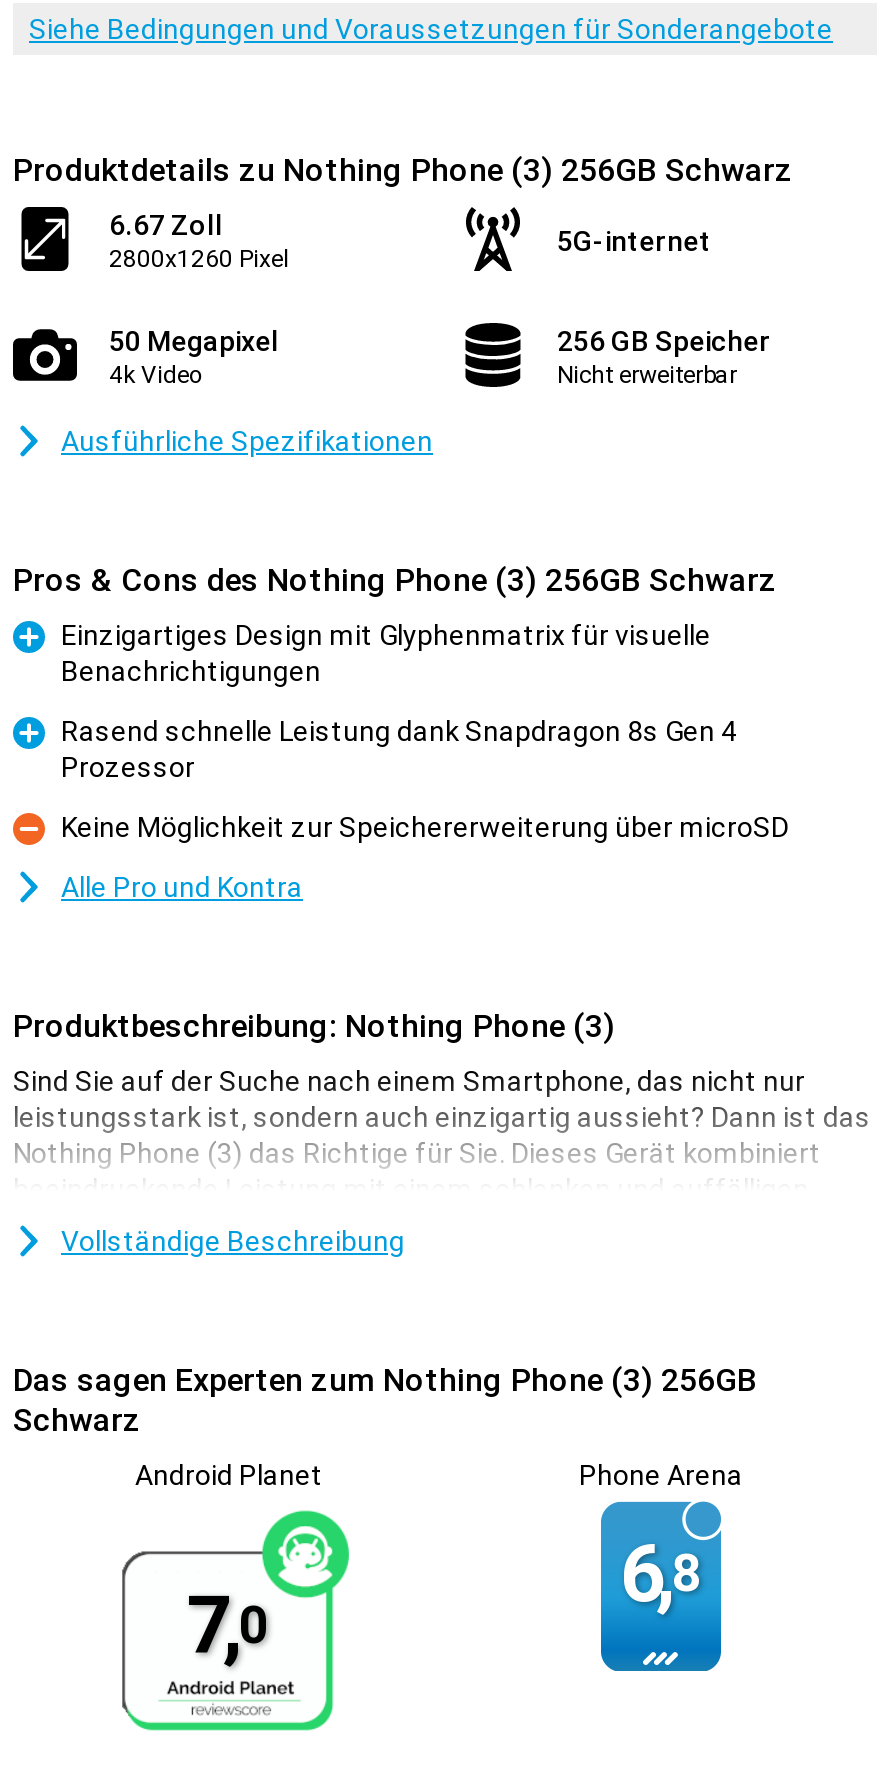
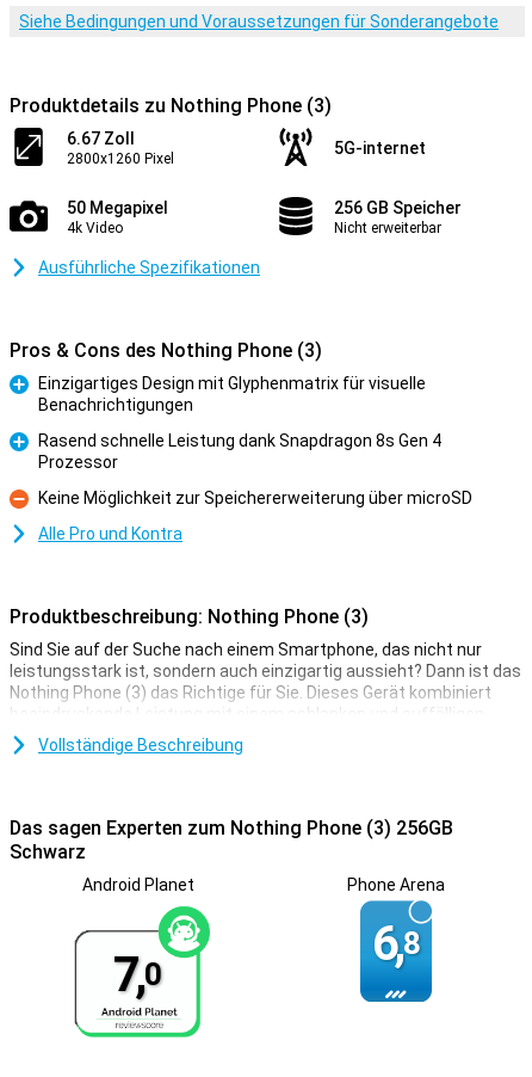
- Produktdetails zu Nothing Phone (3) 256GB Schwarz
+ Produktdetails zu Nothing Phone (3)

- Pros & Cons des Nothing Phone (3) 256GB Schwarz
+ Pros & Cons des Nothing Phone (3)
